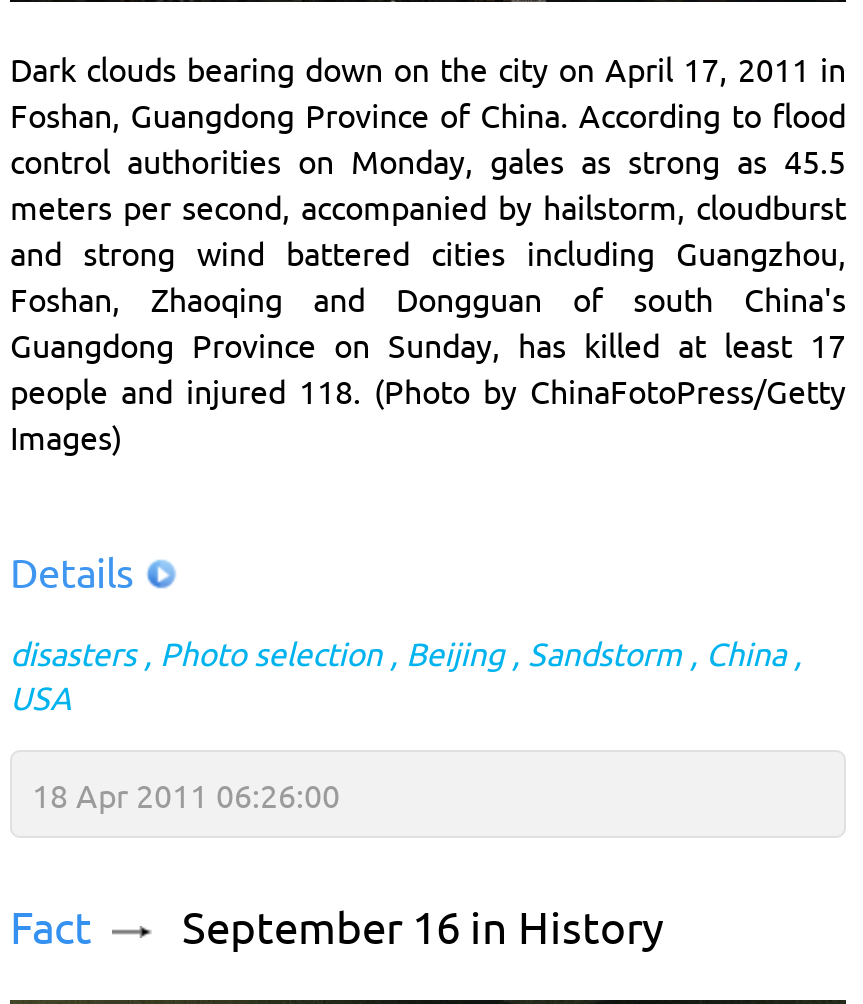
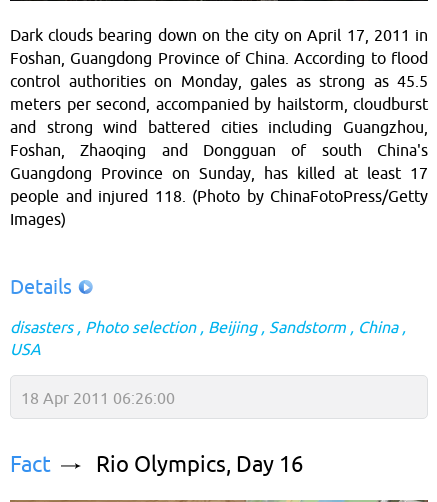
- September 16 in History
+ Rio Olympics, Day 16
